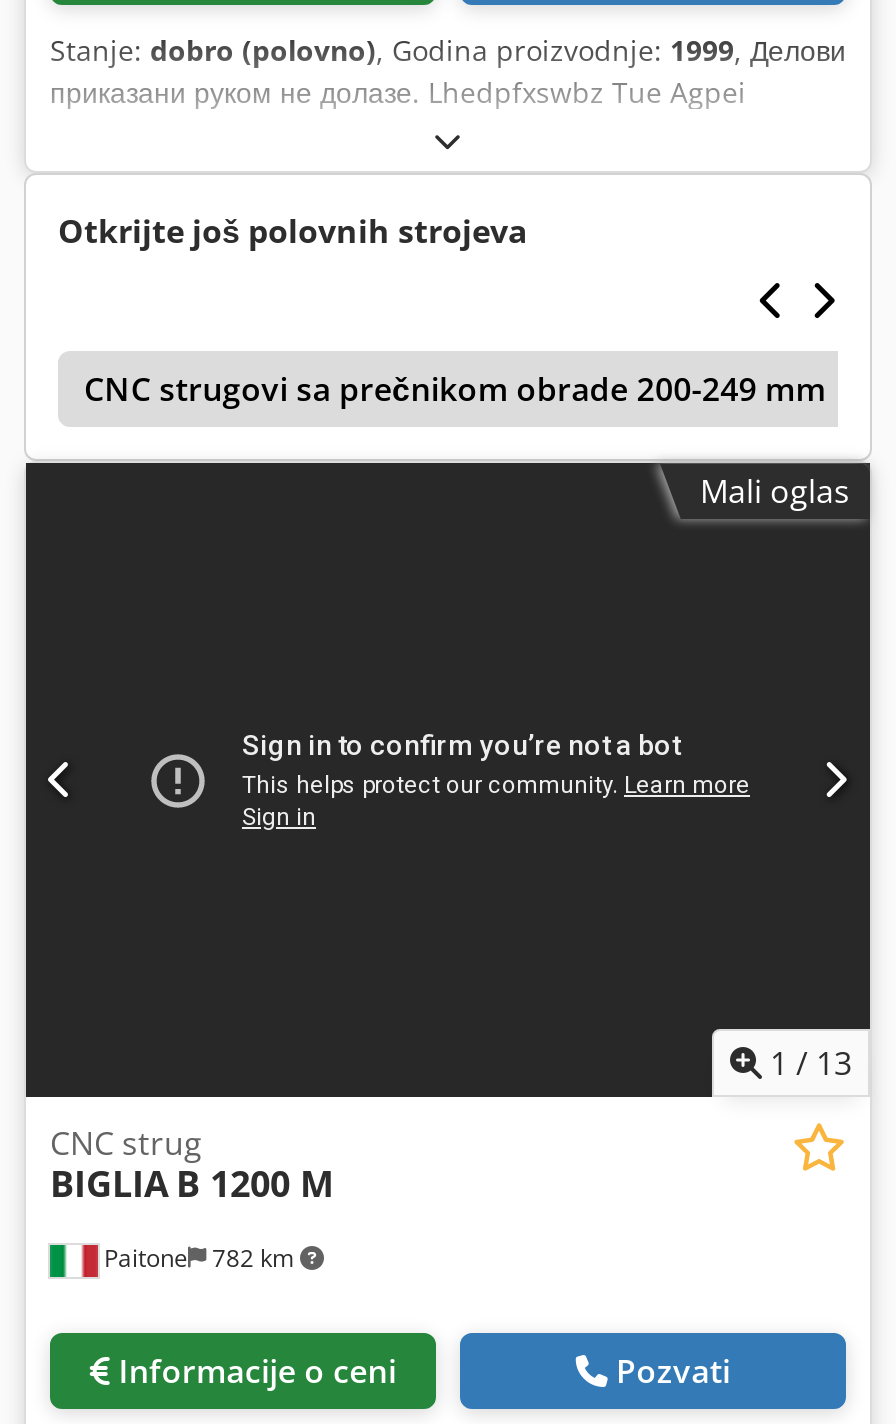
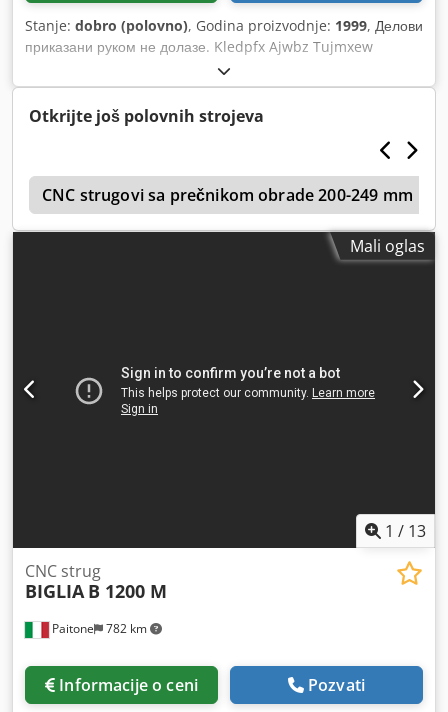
- приказани руком не долазе. Lhedpfxswbz Tue Agpei
+ приказани руком не долазе. Kledpfx Ajwbz Tujmxew
